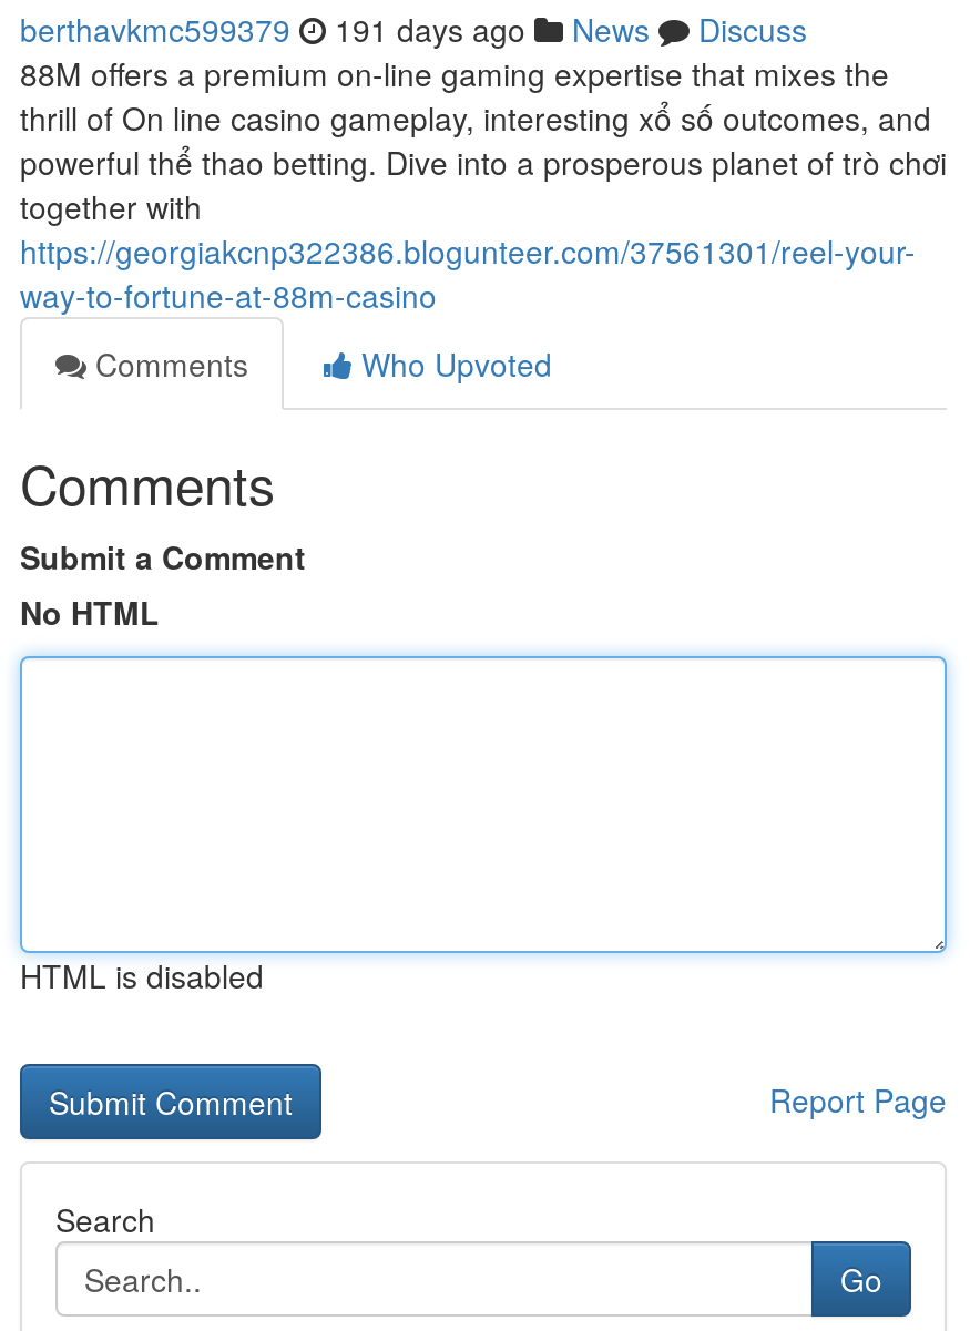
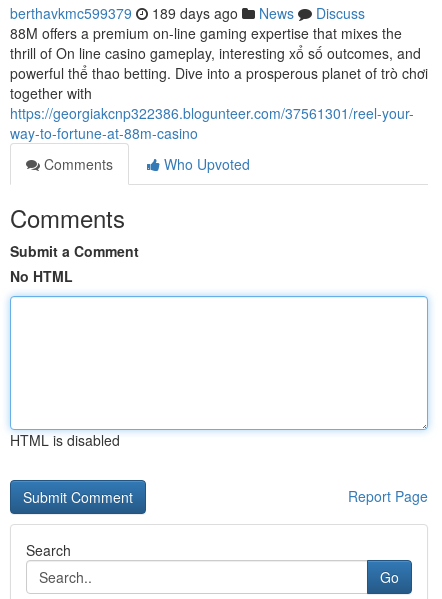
- berthavkmc599379 191 days ago News Discuss
+ berthavkmc599379 189 days ago News Discuss
